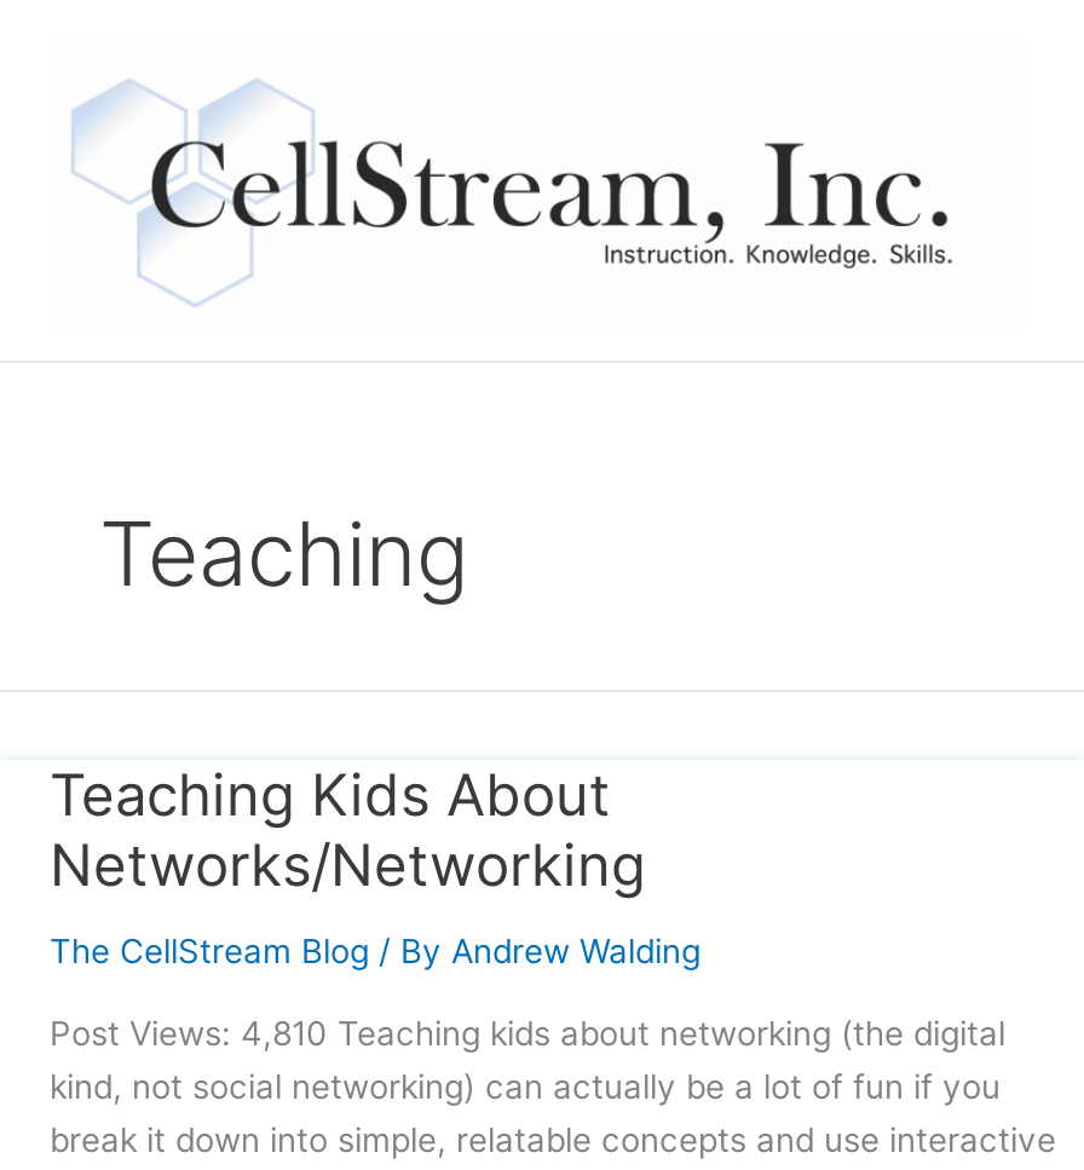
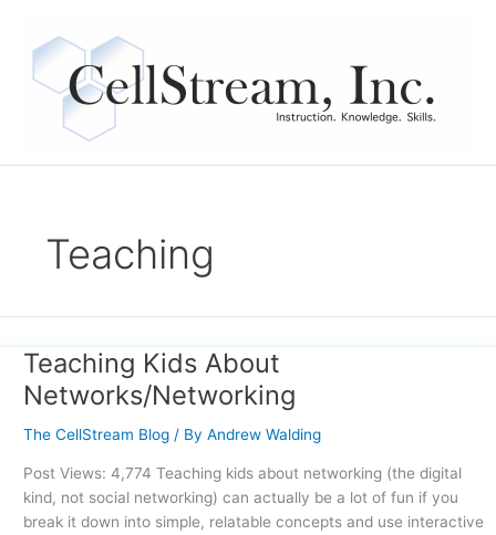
- Post Views: 4,810 Teaching kids about networking (the digital
+ Post Views: 4,774 Teaching kids about networking (the digital
